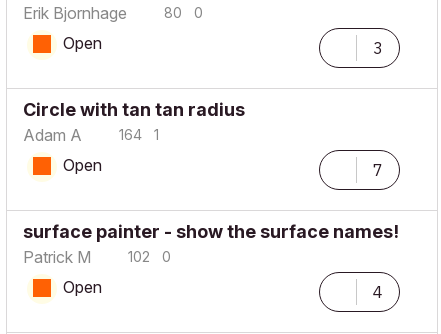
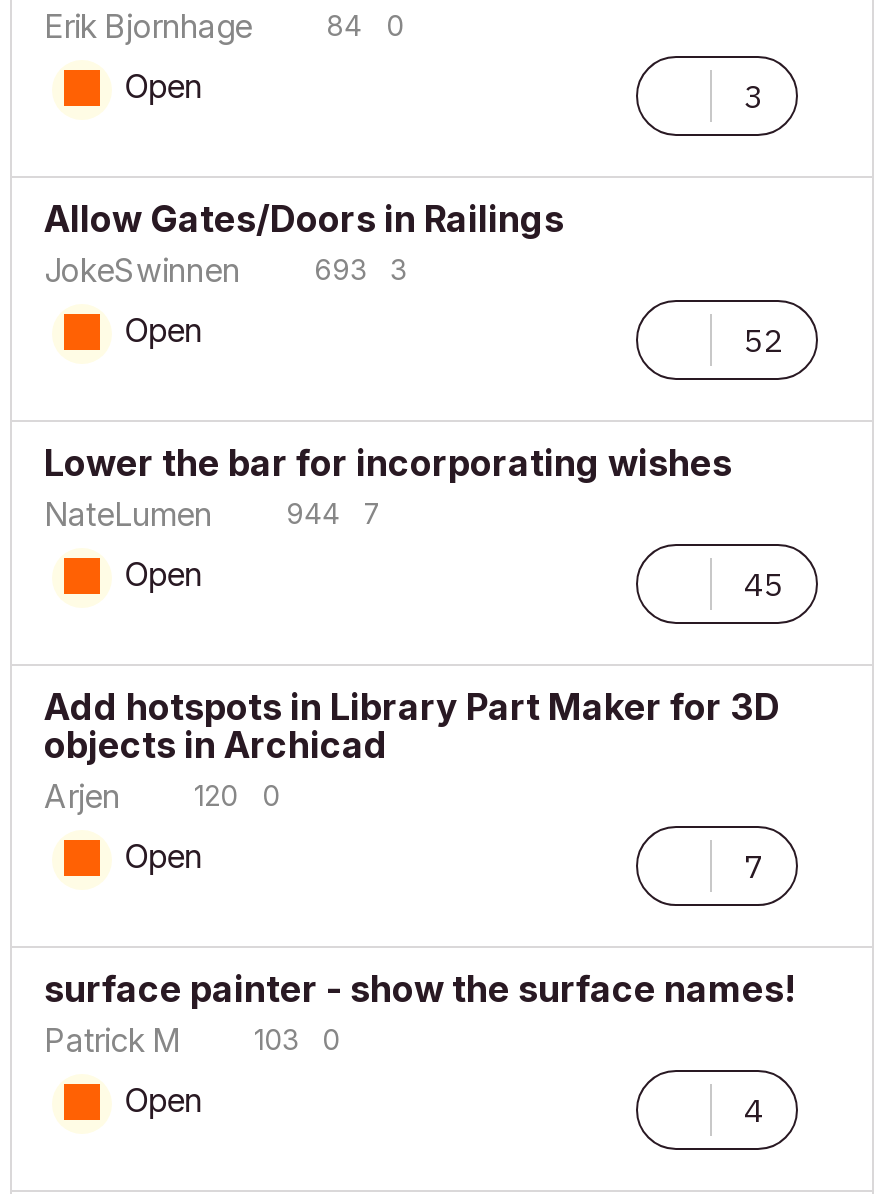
- 80 0
+ 84 0

- Circle with tan tan radius
- Adam A
- 164
- 1
+ Allow Gates/Doors in Railings
+ JokeSwinnen
+ 693
+ 3
+ Open
+ 52
+ Lower the bar for incorporating wishes
+ NateLumen
+ 944
+ 7
+ Open
+ 45
+ Add hotspots in Library Part Maker for 3D
+ objects in Archicad
+ Arjen
+ 120
+ 0

- 102 0
+ 103 0
